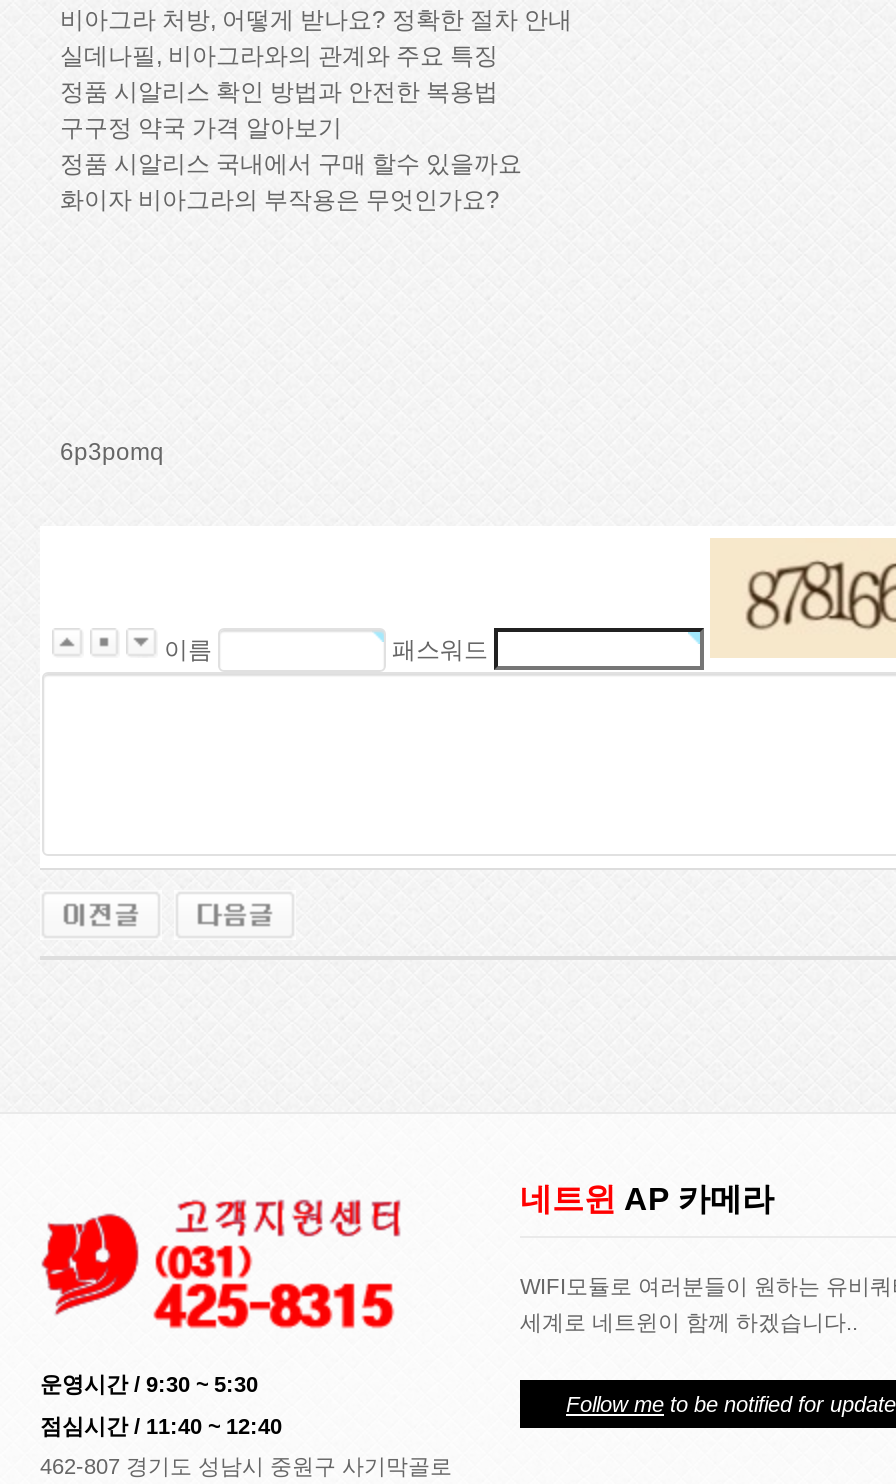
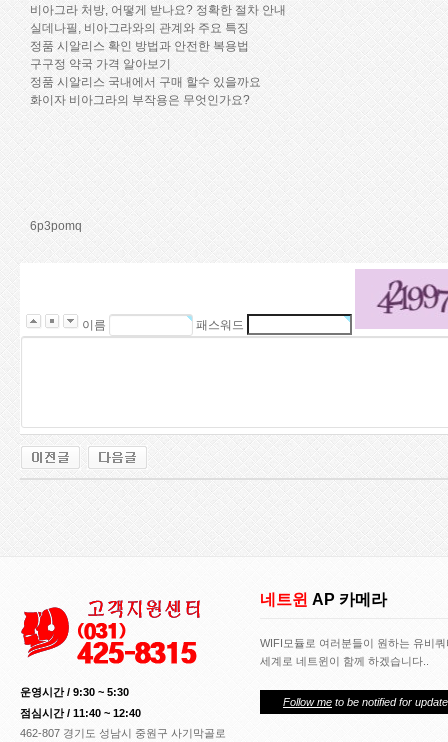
- [image]
+ [image]
